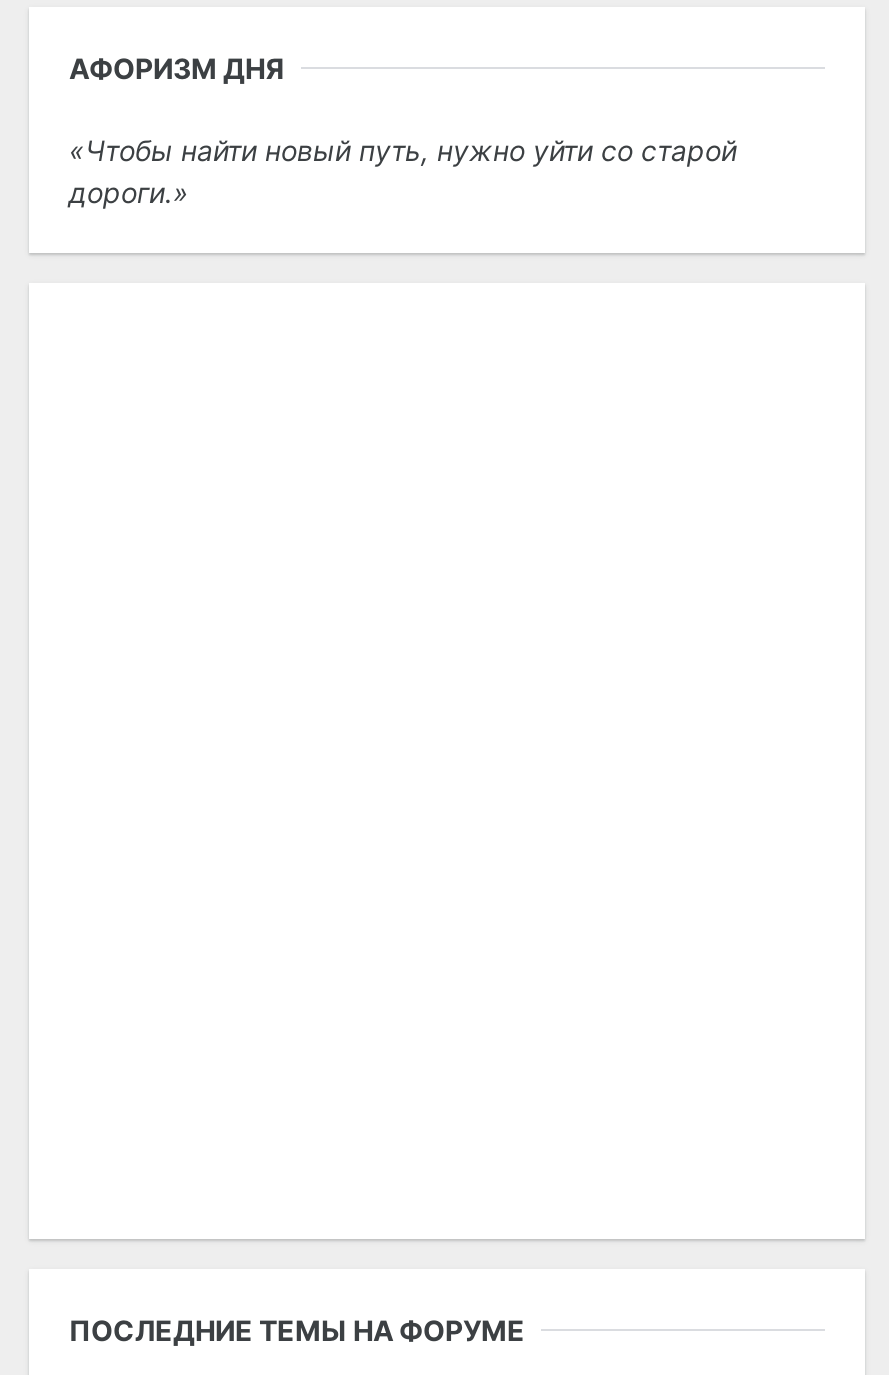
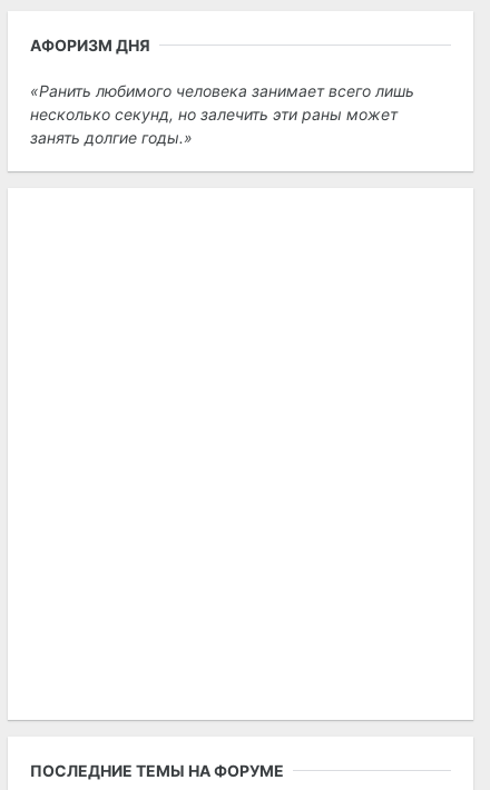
- Чтобы найти новый путь, нужно уйти со старой
- дороги.
+ Ранить любимого человека занимает всего лишь
+ несколько секунд, но залечить эти раны может
+ занять долгие годы.
